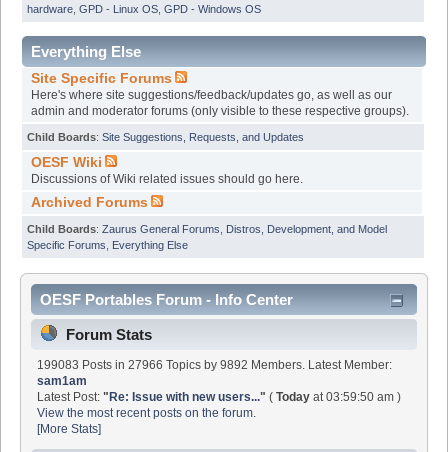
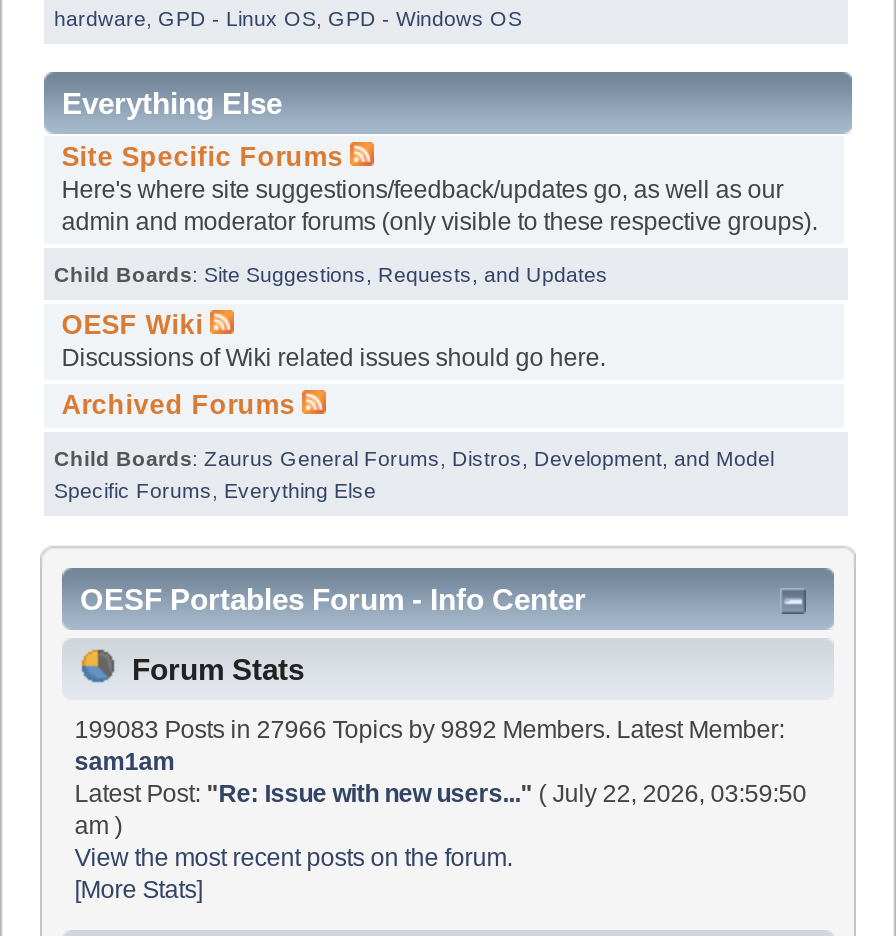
- Latest Post: "Re: Issue with new users..." (Today at 03:59:50 am )
+ Latest Post: "Re: Issue with new users..." ( July 22, 2026, 03:59:50
+ am )
